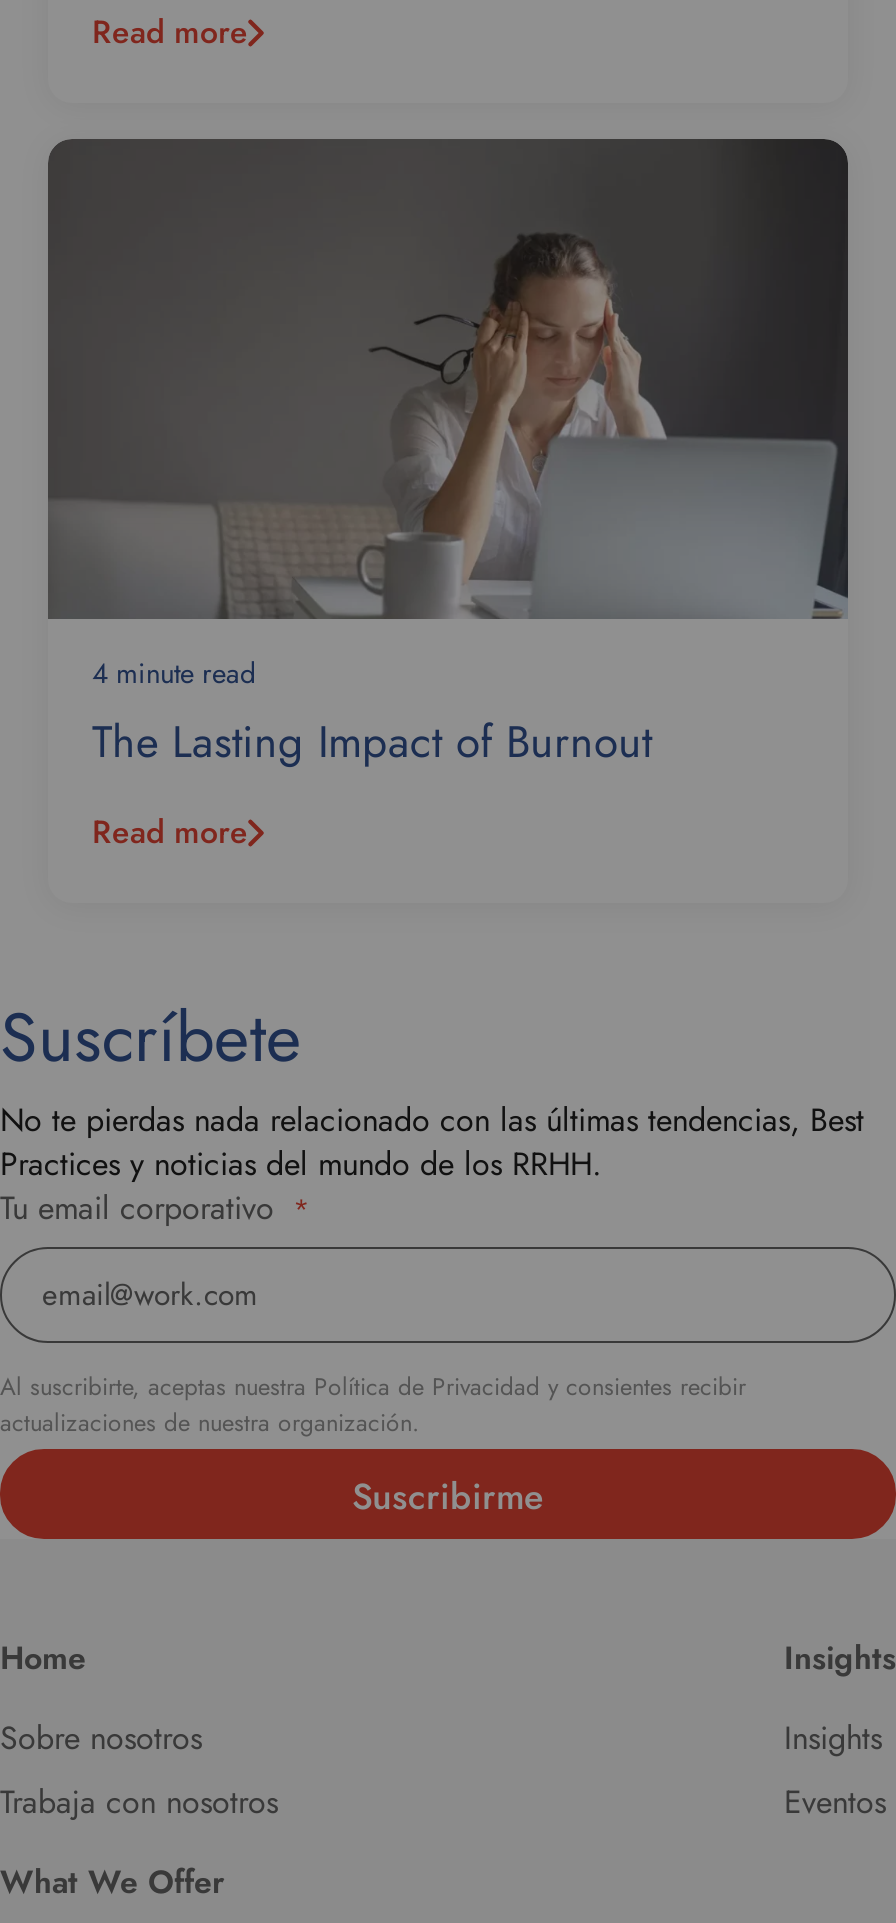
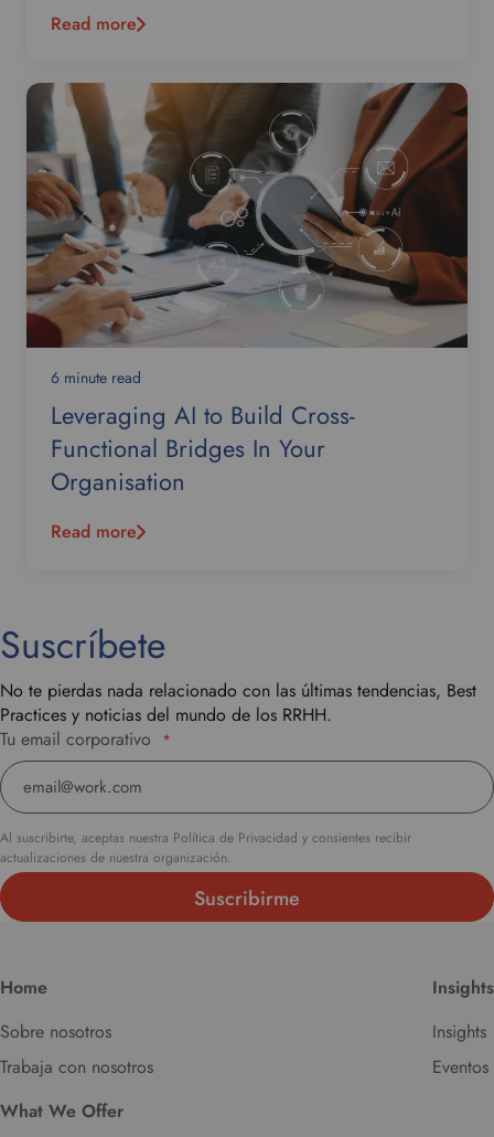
- [image]
- 4 minute read
- The Lasting Impact of Burnout
+ [image]
+ 6 minute read
+ Leveraging AI to Build Cross-
+ Functional Bridges In Your
+ Organisation
